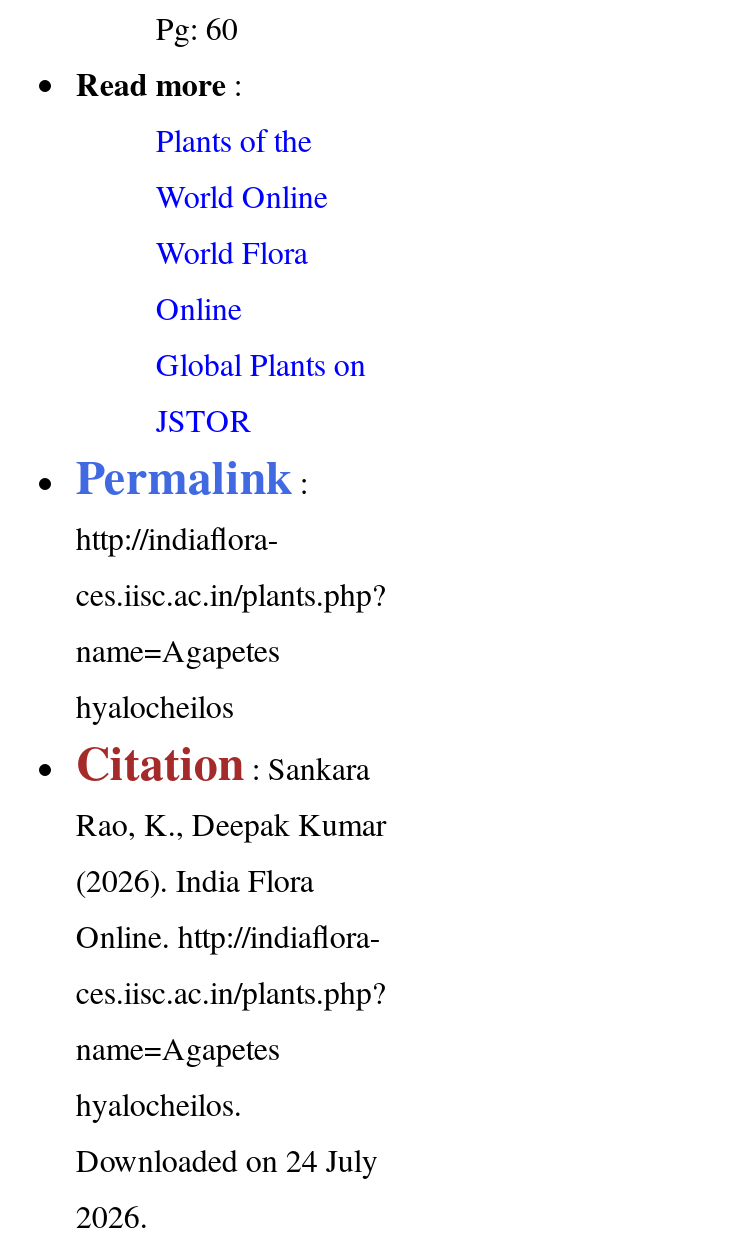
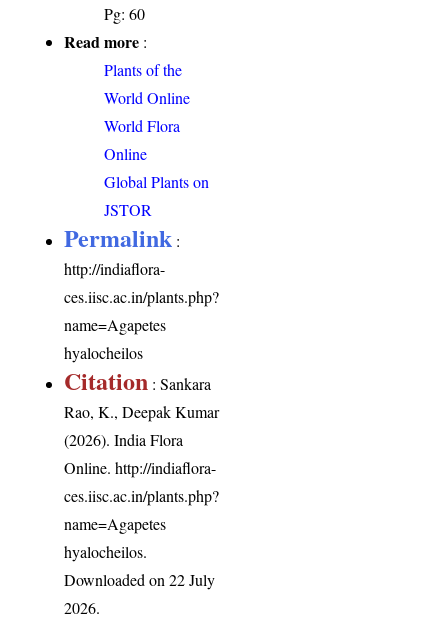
- Downloaded on 24 July
+ Downloaded on 22 July
